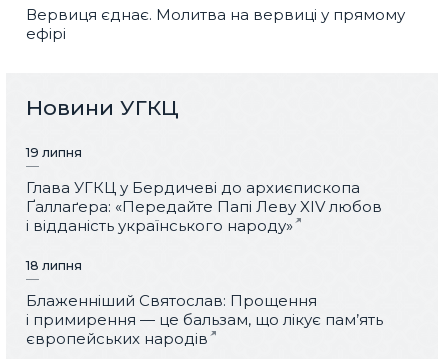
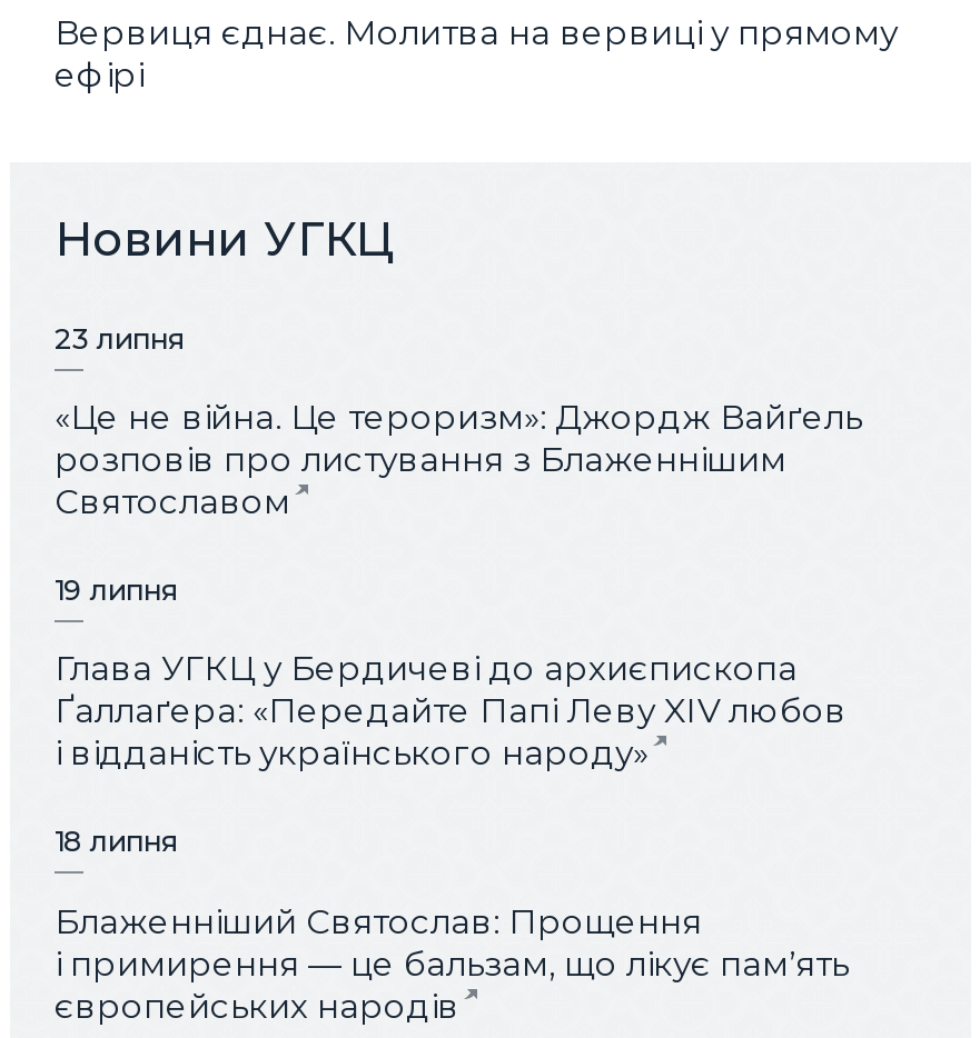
+ 23 липня
+ «Це не війна. Це тероризм»: Джордж Вайґель
+ розповів про листування з Блаженнішим
+ Святославом
